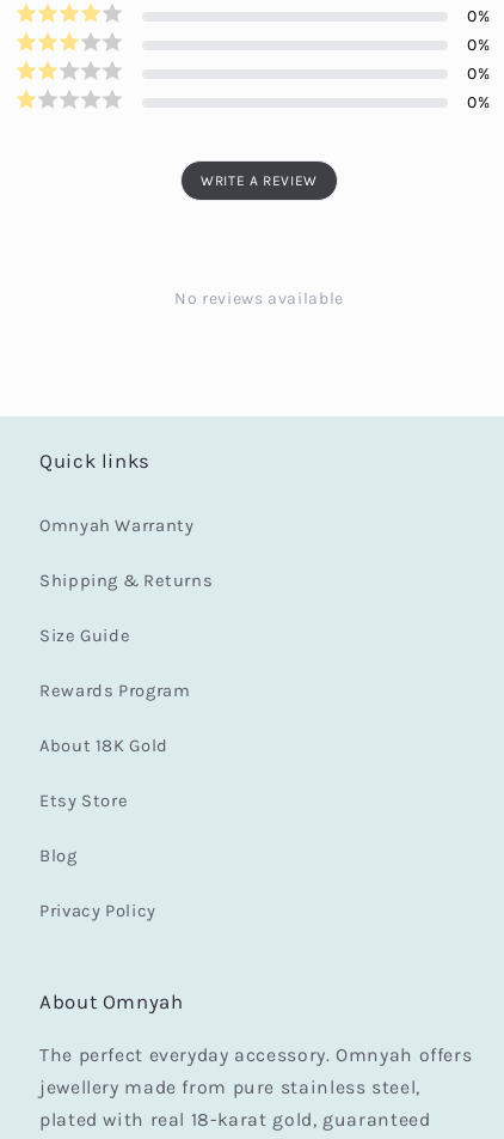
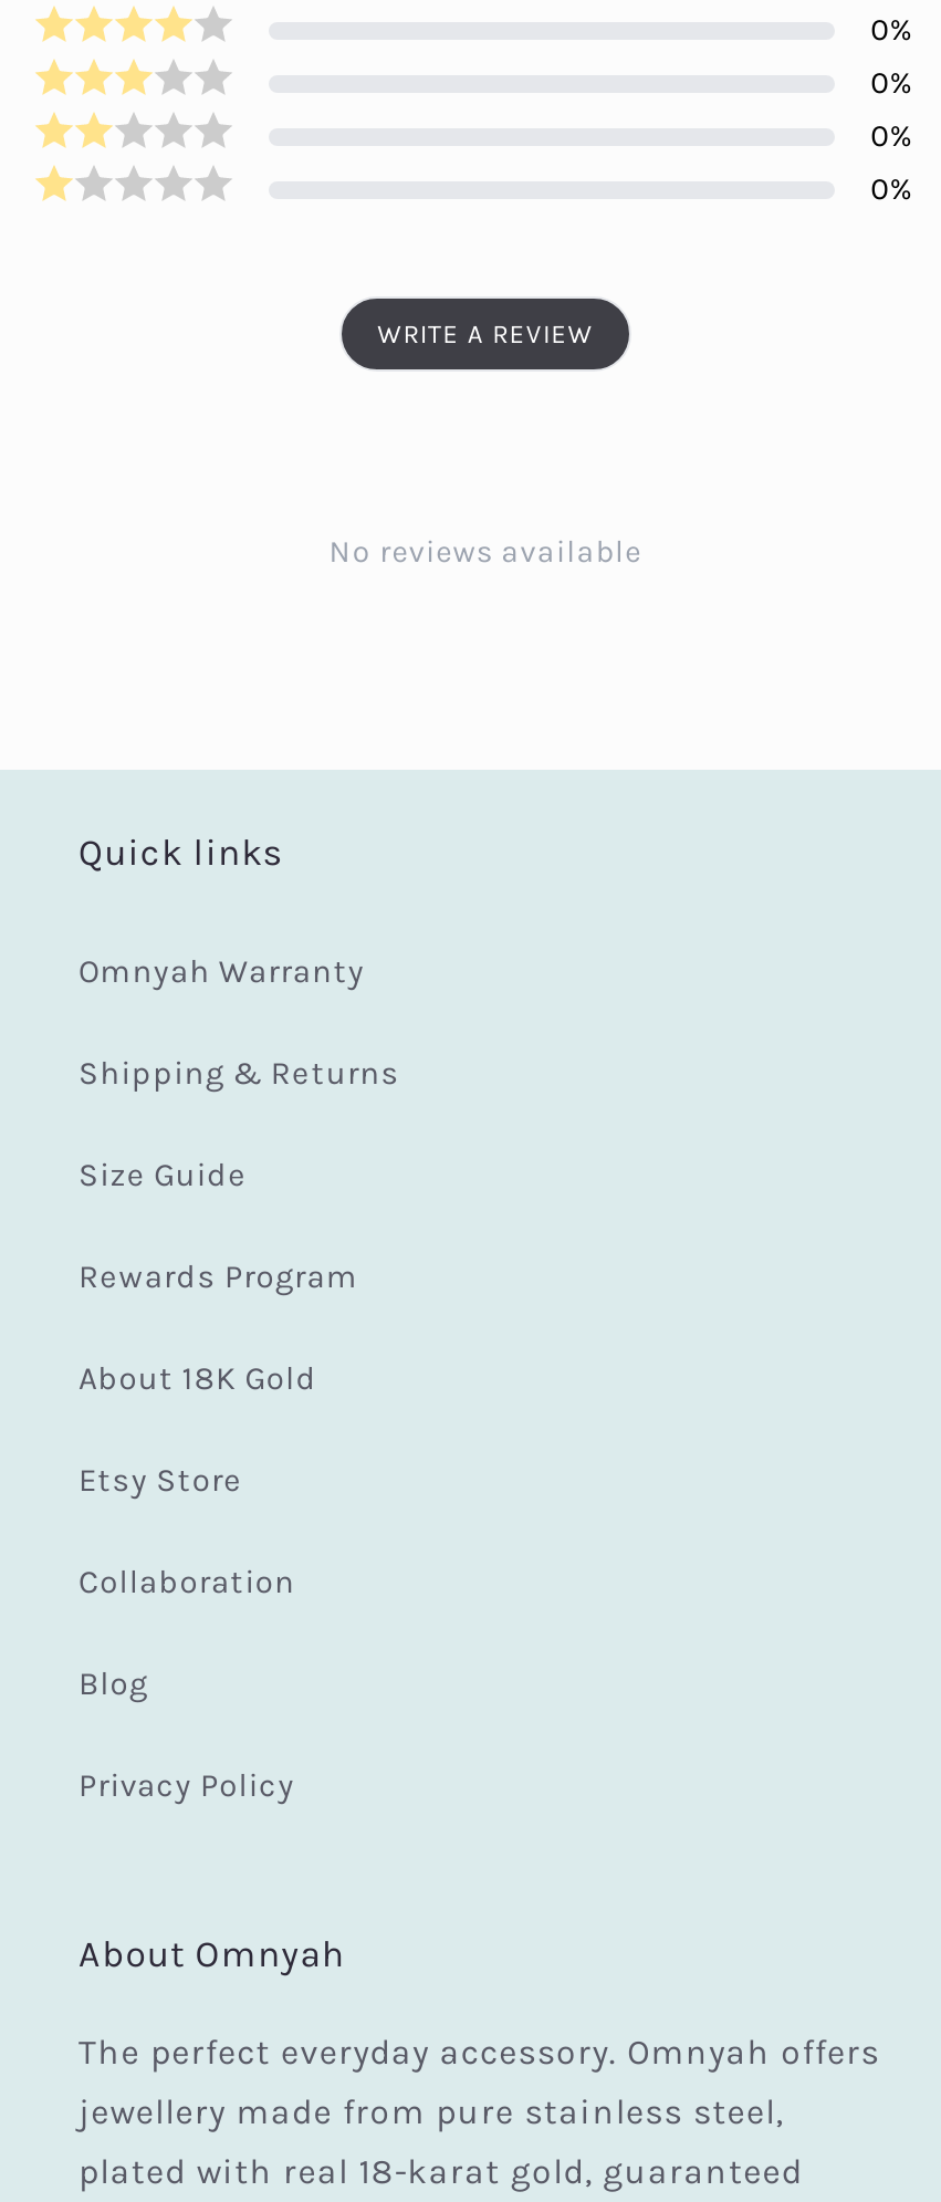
+ Collaboration
